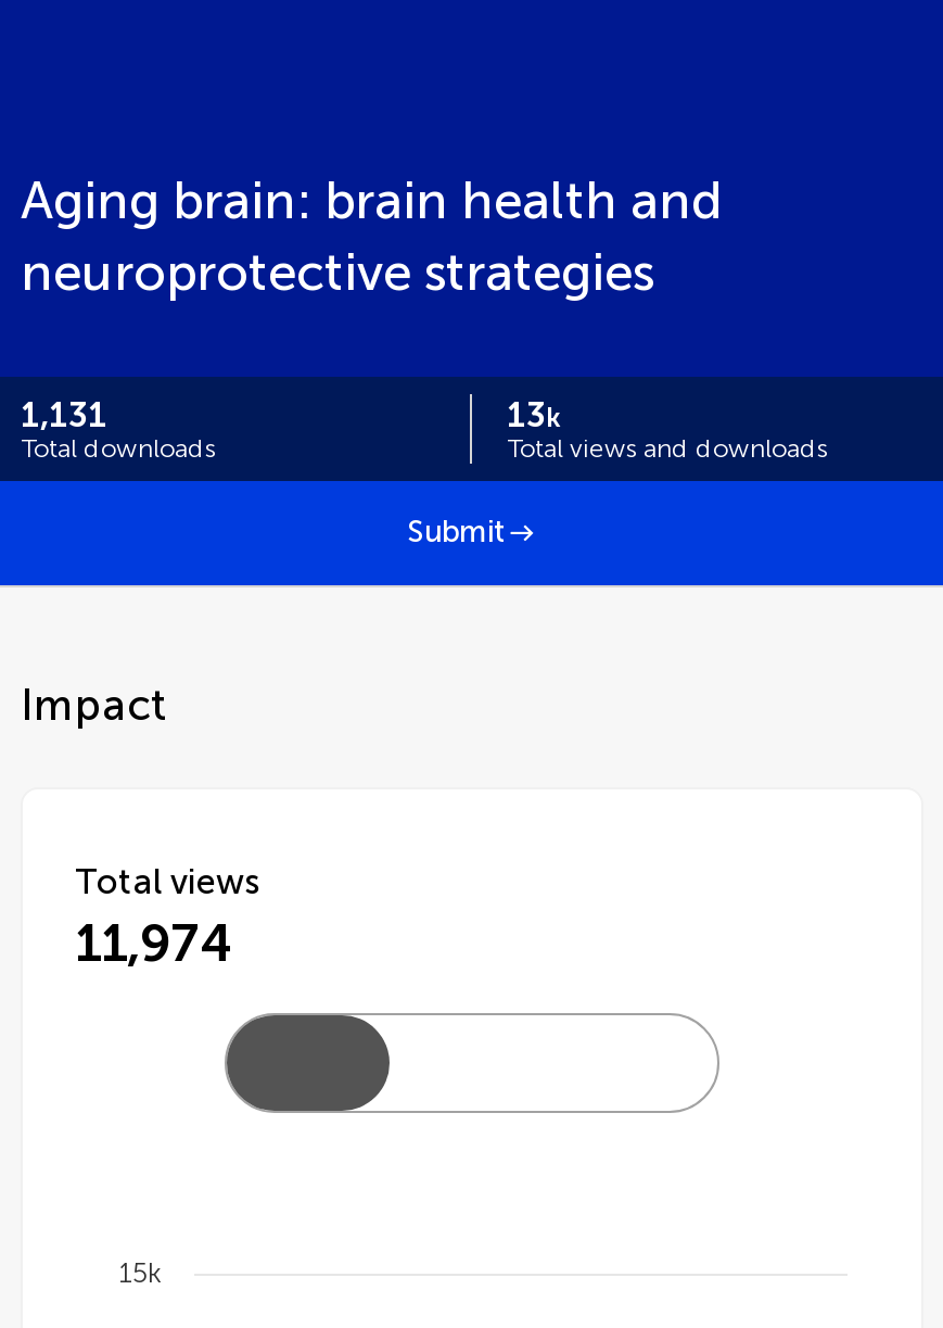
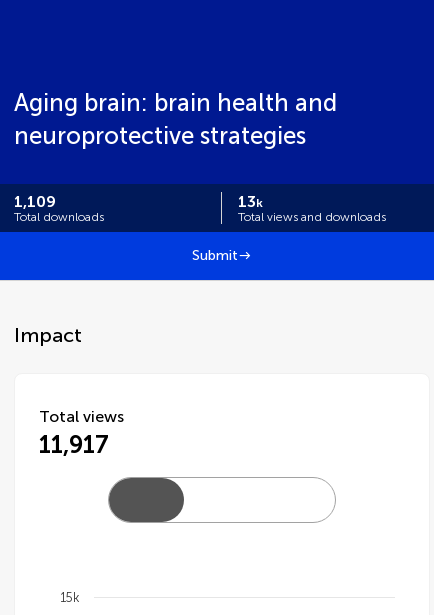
- 1,131
+ 1,109

- 11,974
+ 11,917
